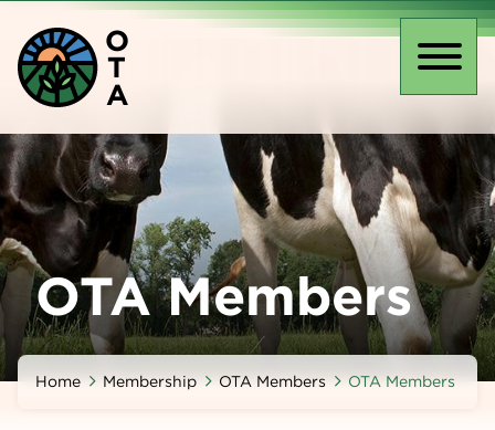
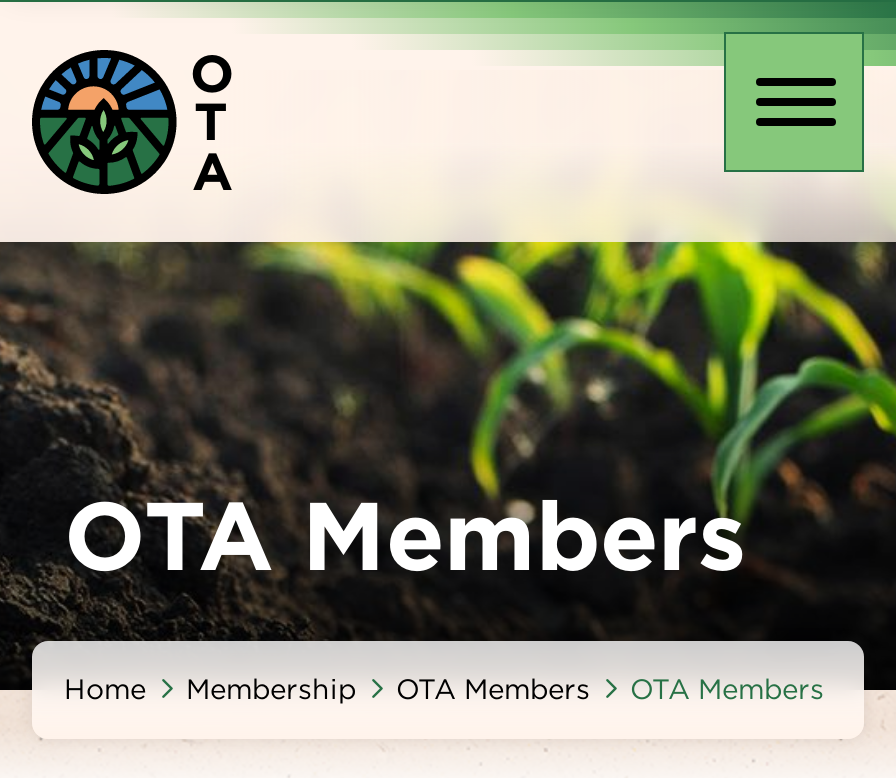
- [image]
+ [image]
